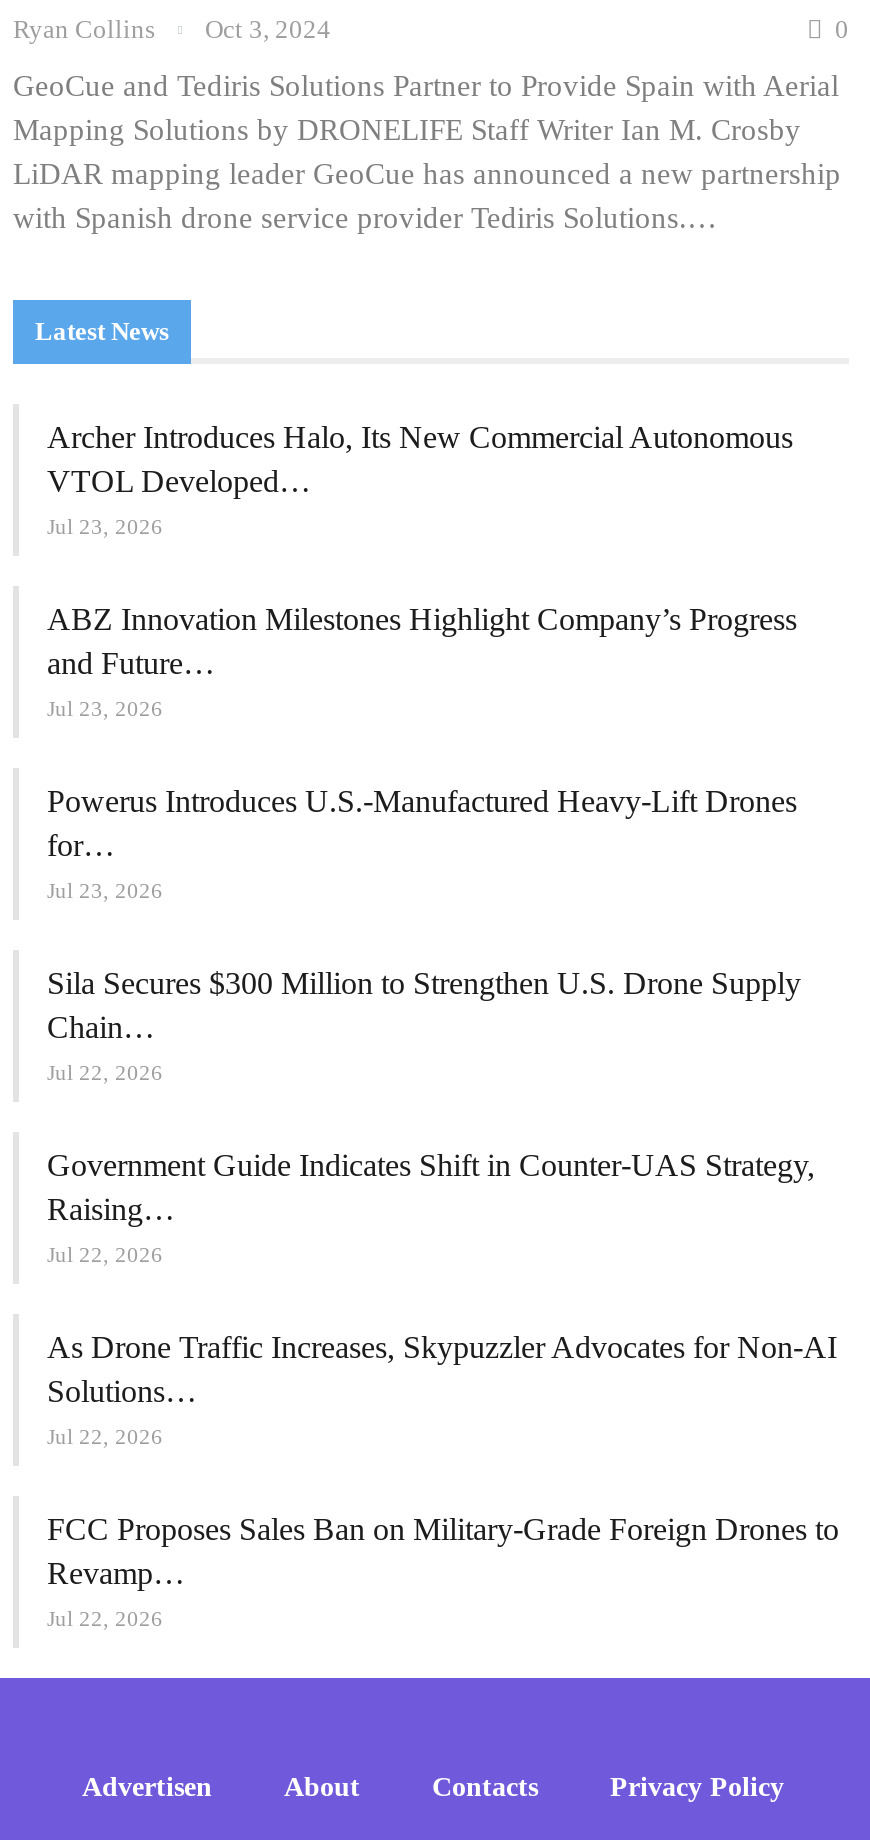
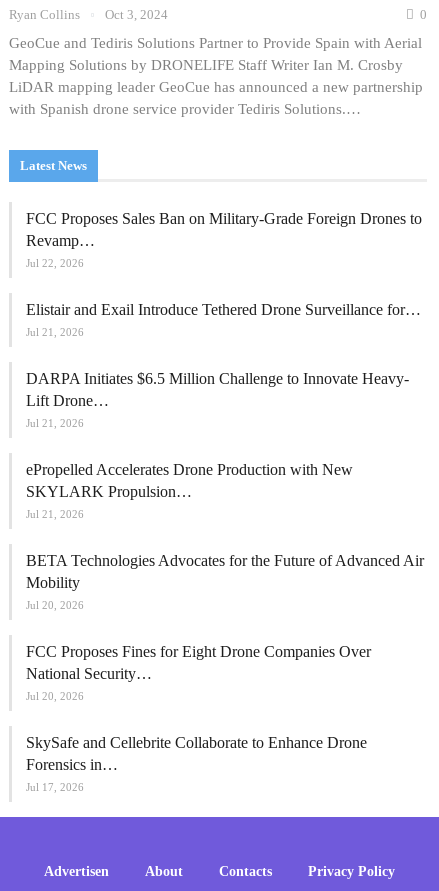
- Archer Introduces Halo, Its New Commercial Autonomous
- VTOL Developed…
- Jul 23, 2026
- ABZ Innovation Milestones Highlight Company’s Progress
- and Future…
- Jul 23, 2026
- Powerus Introduces U.S.-Manufactured Heavy-Lift Drones
- for…
- Jul 23, 2026
- Sila Secures $300 Million to Strengthen U.S. Drone Supply
- Chain…
- Jul 22, 2026
- Government Guide Indicates Shift in Counter-UAS Strategy,
- Raising…
- Jul 22, 2026
- As Drone Traffic Increases, Skypuzzler Advocates for Non-AI
- Solutions…
- Jul 22, 2026

moved up: FCC Proposes Sales Ban on Military-Grade Foreign Drones to | Revamp… | Jul 22, 2026

+ Elistair and Exail Introduce Tethered Drone Surveillance for…
+ Jul 21, 2026
+ DARPA Initiates $6.5 Million Challenge to Innovate Heavy-
+ Lift Drone…
+ Jul 21, 2026
+ ePropelled Accelerates Drone Production with New
+ SKYLARK Propulsion…
+ Jul 21, 2026
+ BETA Technologies Advocates for the Future of Advanced Air
+ Mobility
+ Jul 20, 2026
+ FCC Proposes Fines for Eight Drone Companies Over
+ National Security…
+ Jul 20, 2026
+ SkySafe and Cellebrite Collaborate to Enhance Drone
+ Forensics in…
+ Jul 17, 2026
